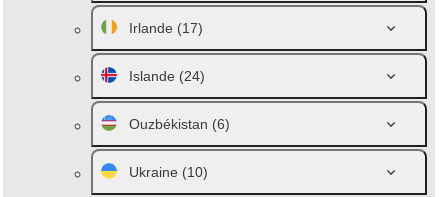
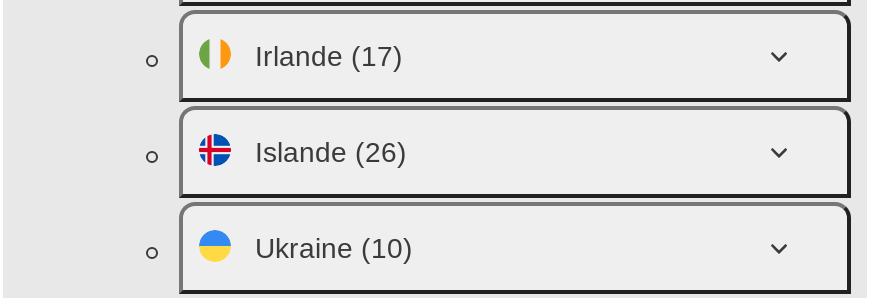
- Islande (24)
- Ouzbékistan (6)
+ Islande (26)
